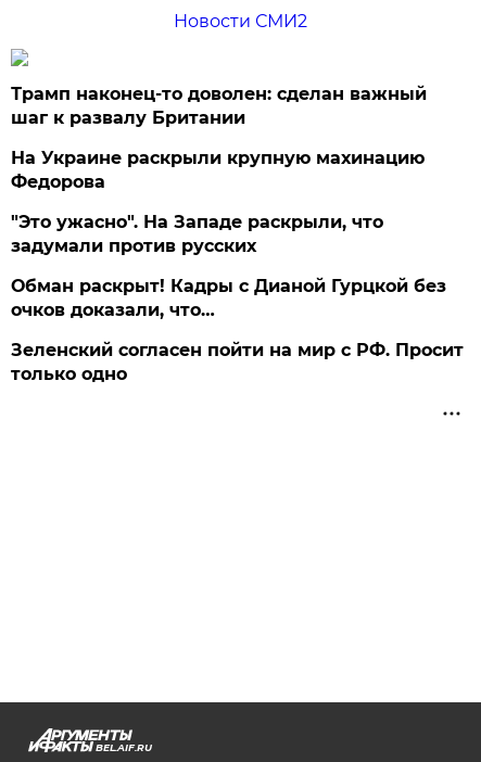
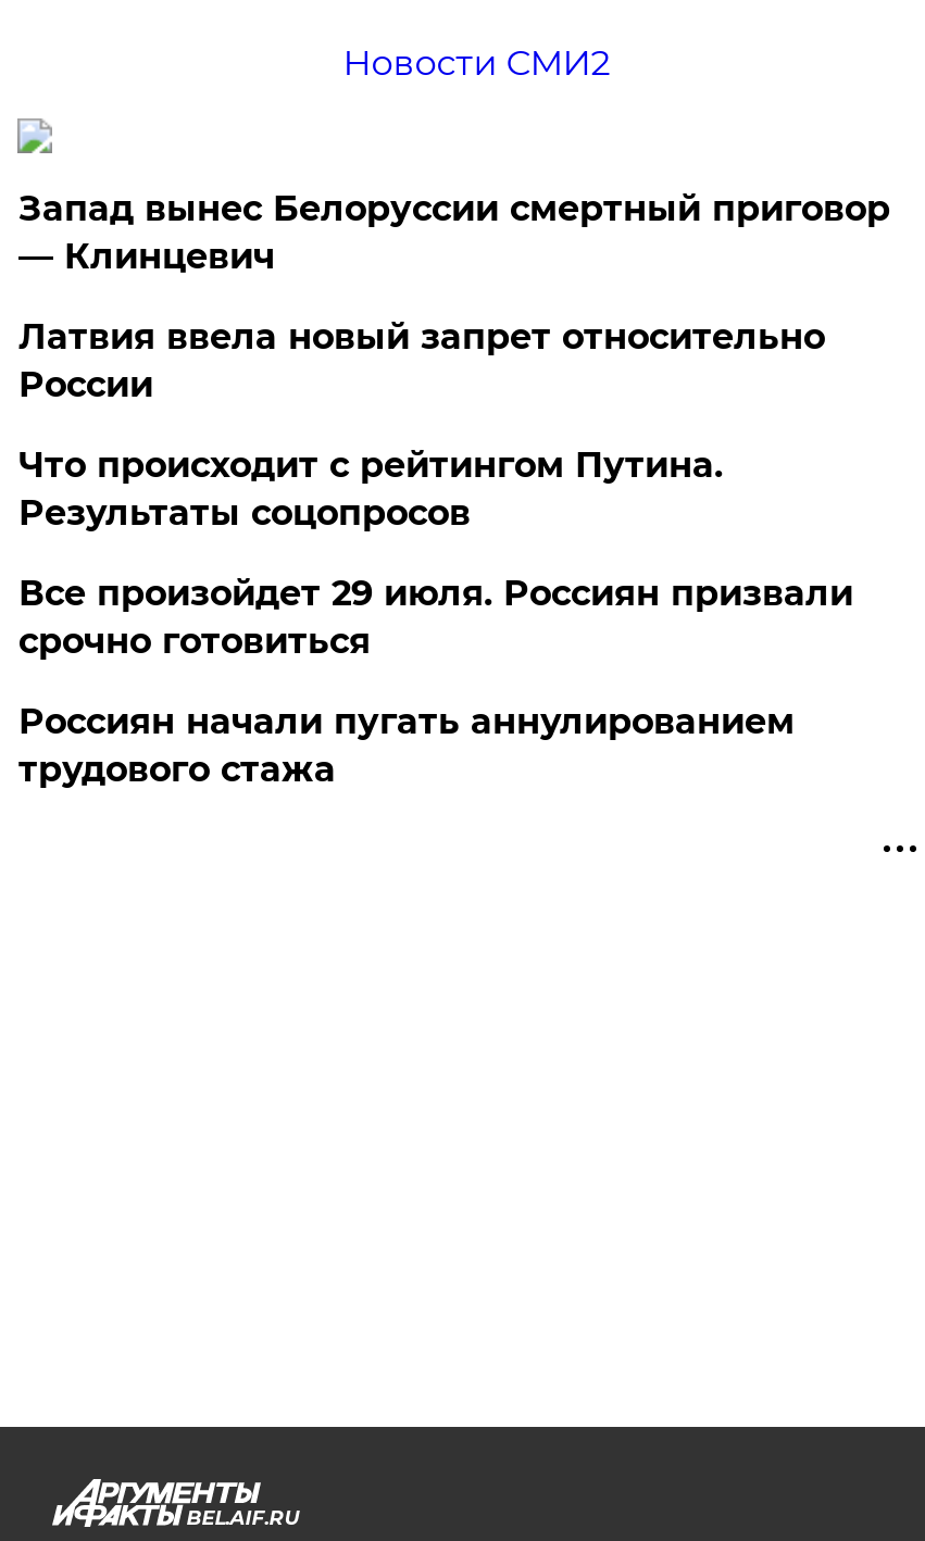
- Трамп наконец-то доволен: сделан важный
- шаг к развалу Британии
+ Запад вынес Белоруссии смертный приговор
+ — Клинцевич

- На Украине раскрыли крупную махинацию
- Федорова
+ Латвия ввела новый запрет относительно
+ России

- "Это ужасно". На Западе раскрыли, что
- задумали против русских
+ Что происходит с рейтингом Путина.
+ Результаты соцопросов

- Обман раскрыт! Кадры с Дианой Гурцкой без
- очков доказали, что…
+ Все произойдет 29 июля. Россиян призвали
+ срочно готовиться

- Зеленский согласен пойти на мир с РФ. Просит
- только одно
+ Россиян начали пугать аннулированием
+ трудового стажа
